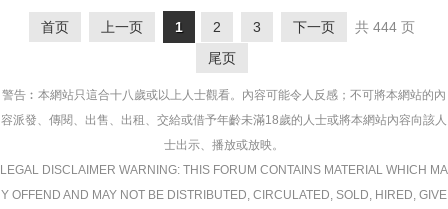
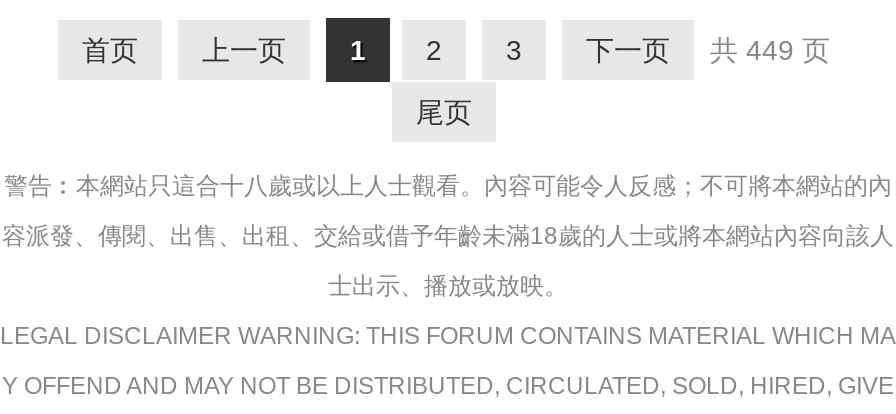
- 首页 上一页 1 2 3 下一页 共 444 页
+ 首页 上一页 1 2 3 下一页 共 449 页
